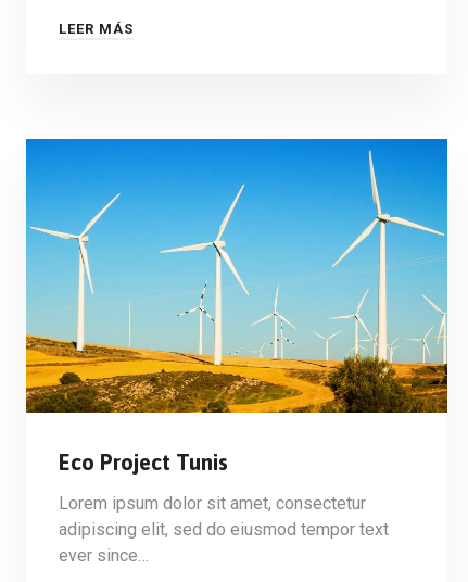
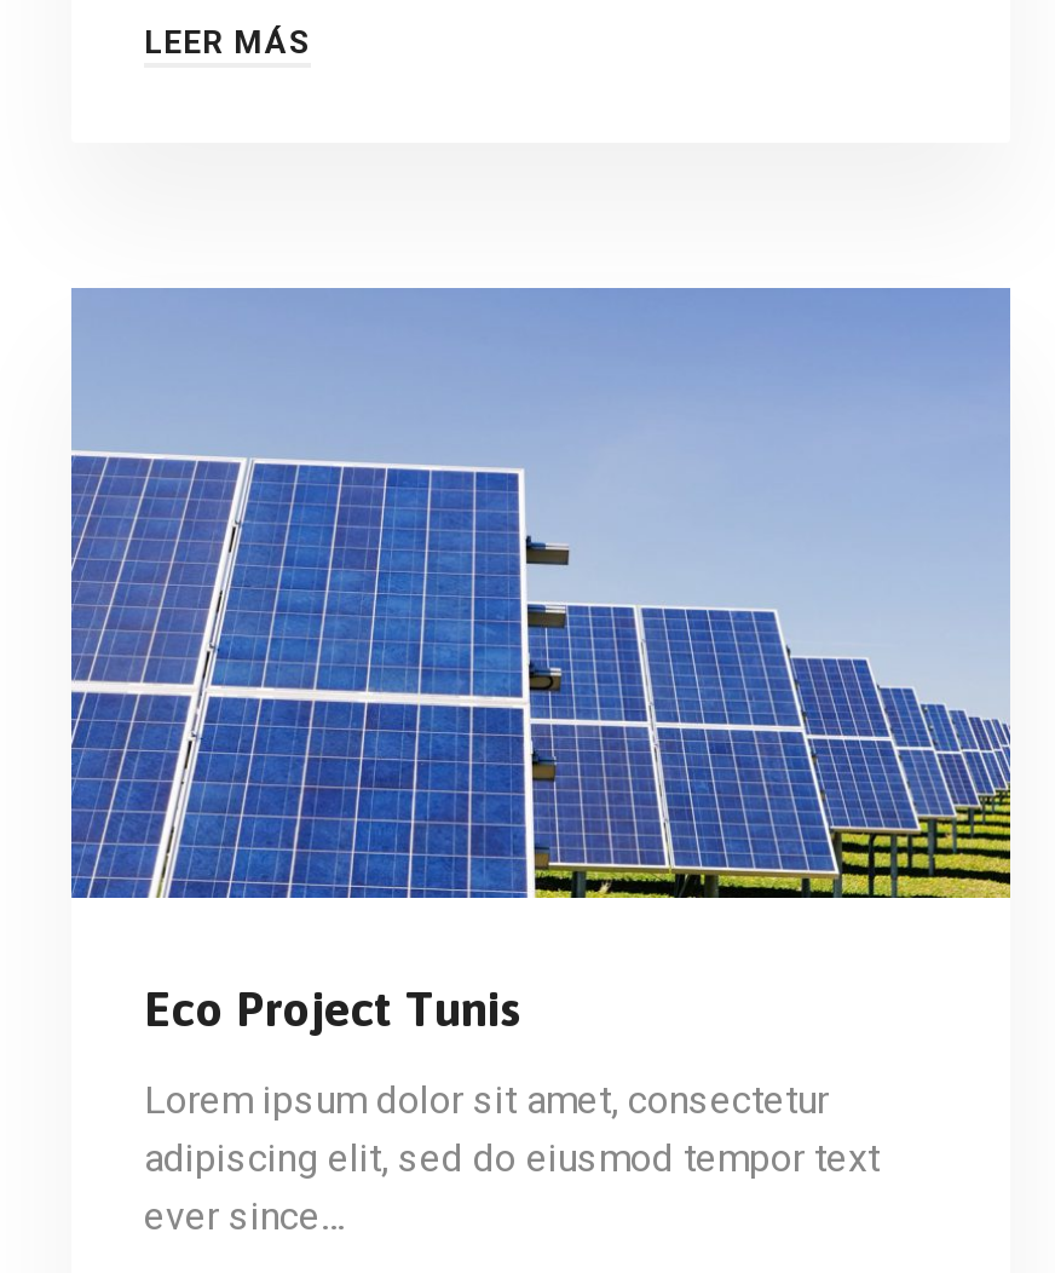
- [image]
+ [image]
